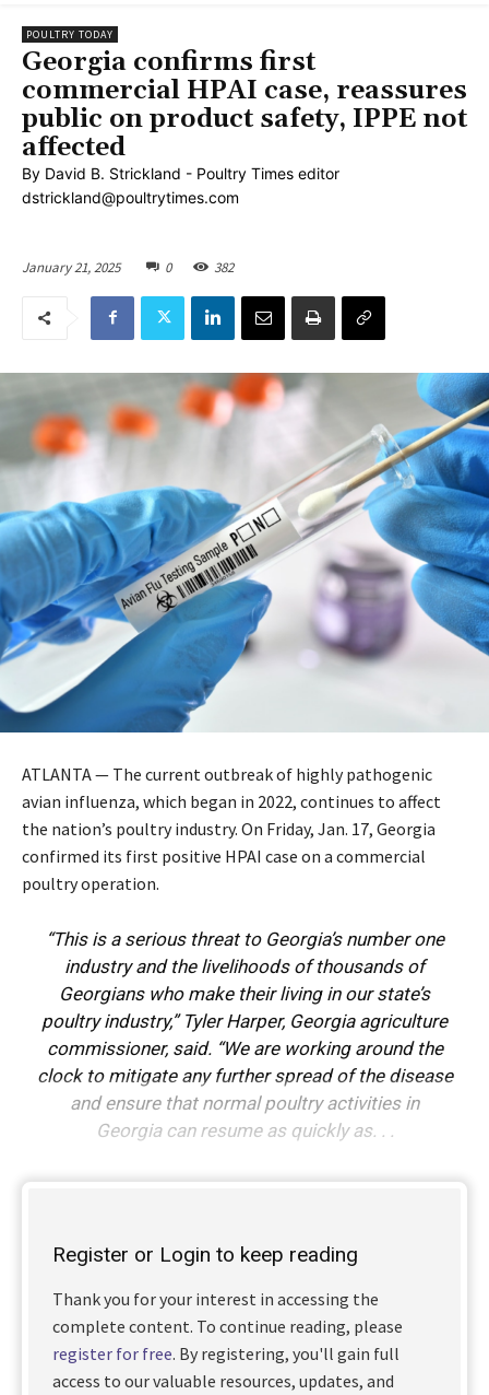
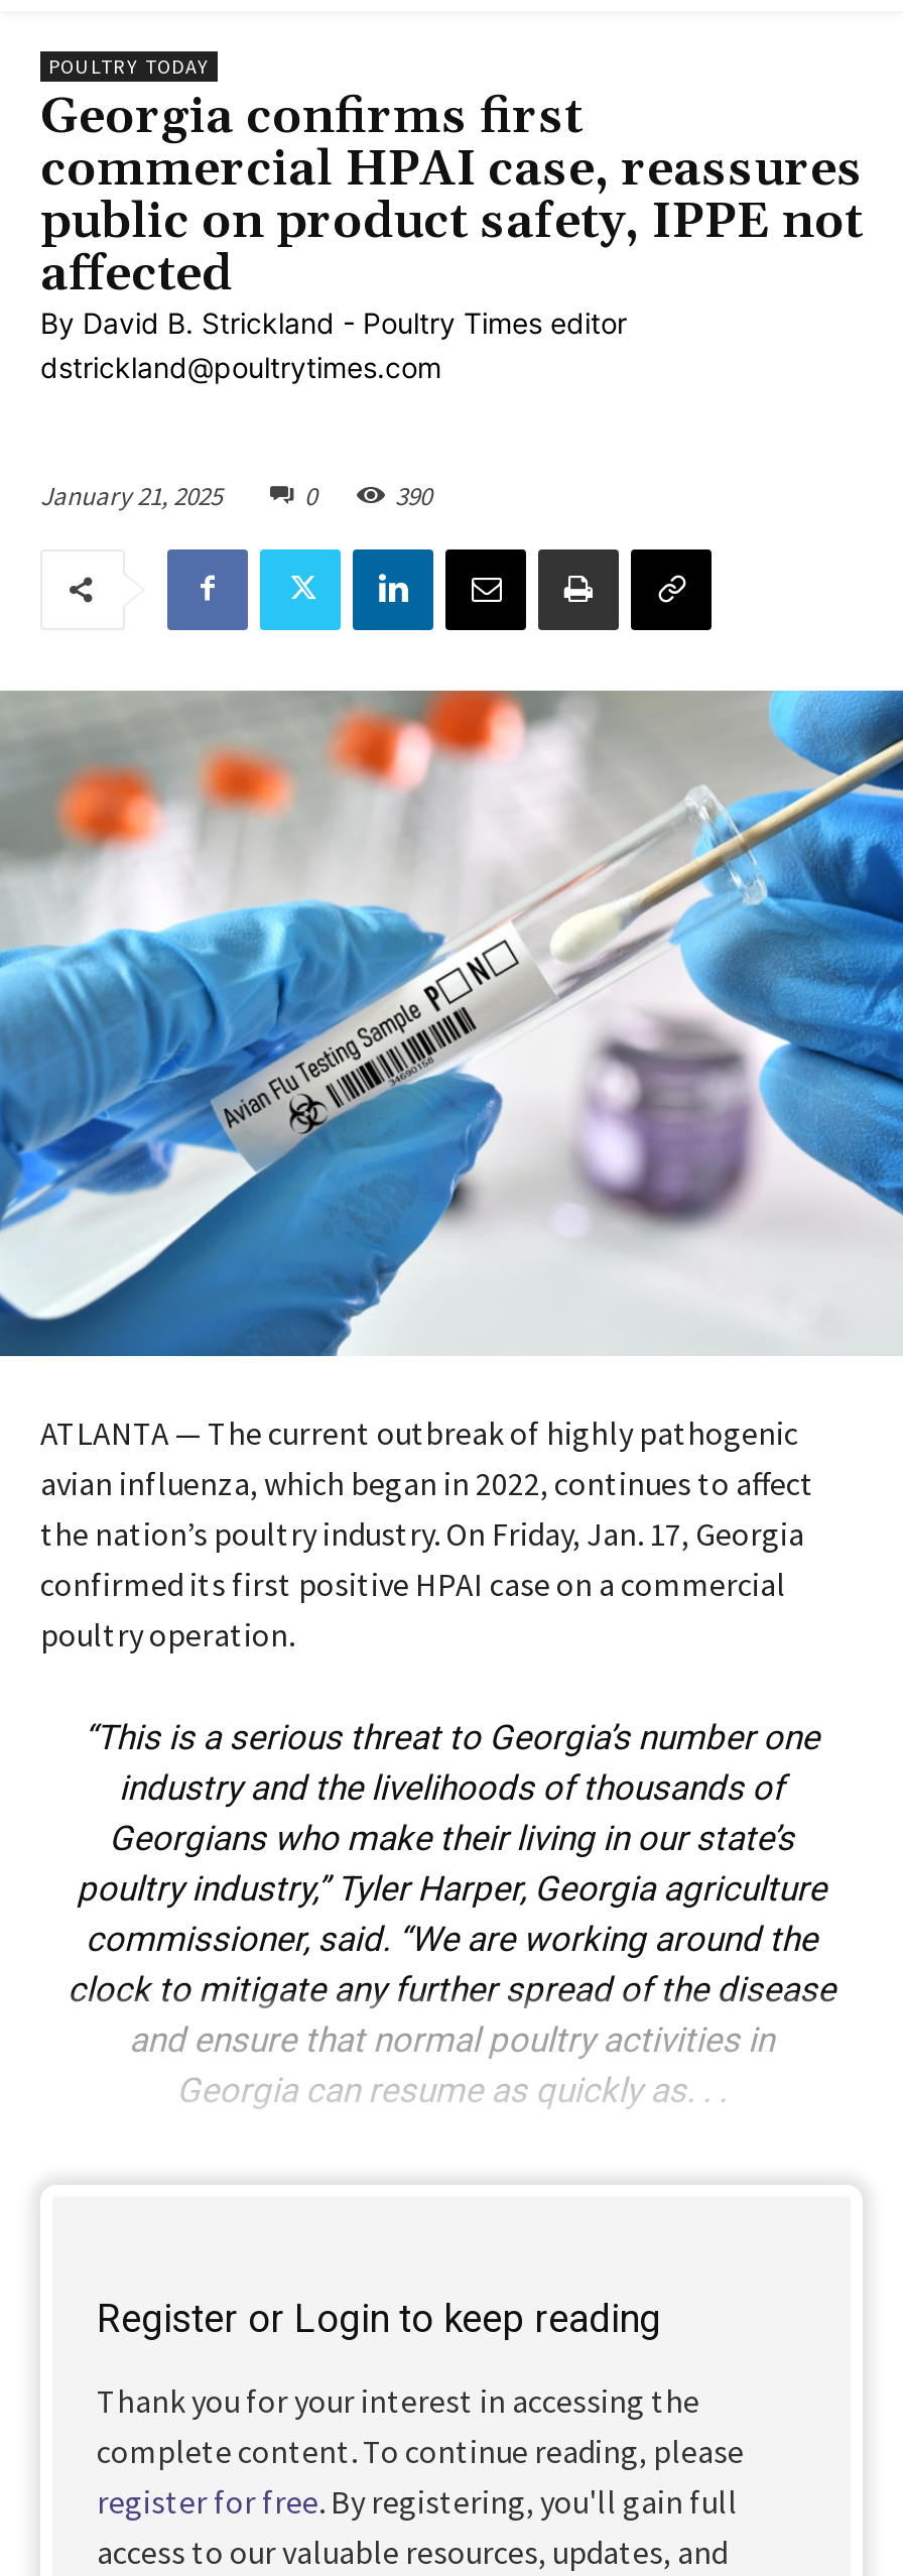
- 382
+ 390
